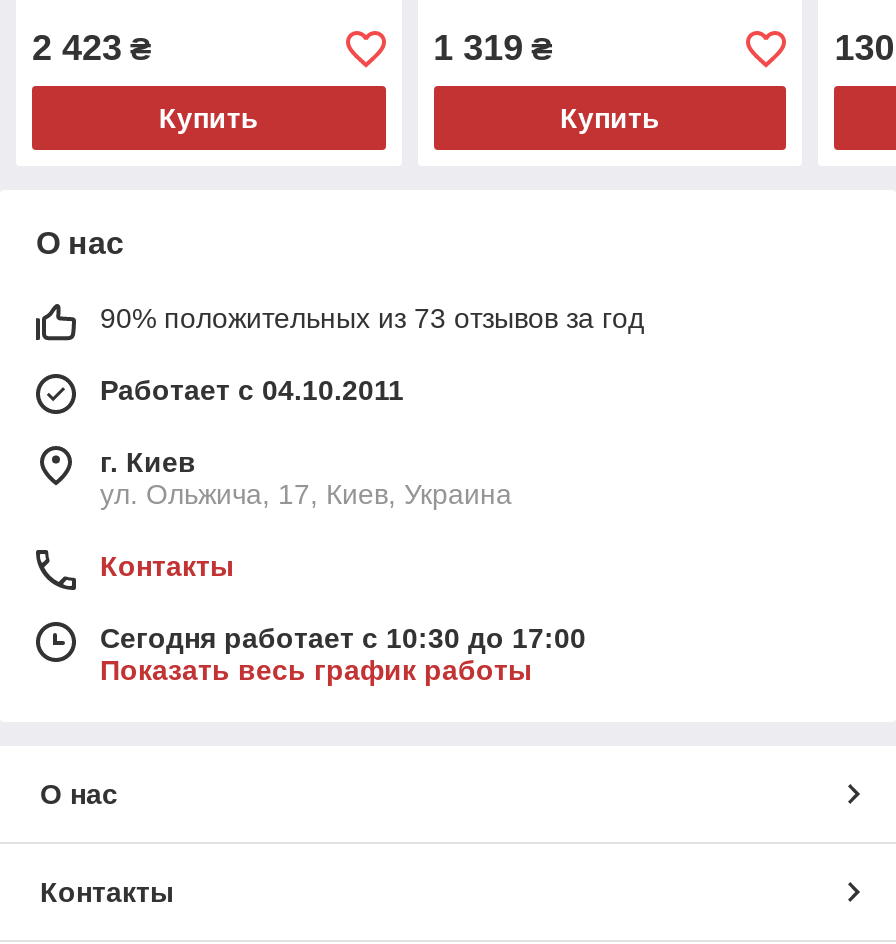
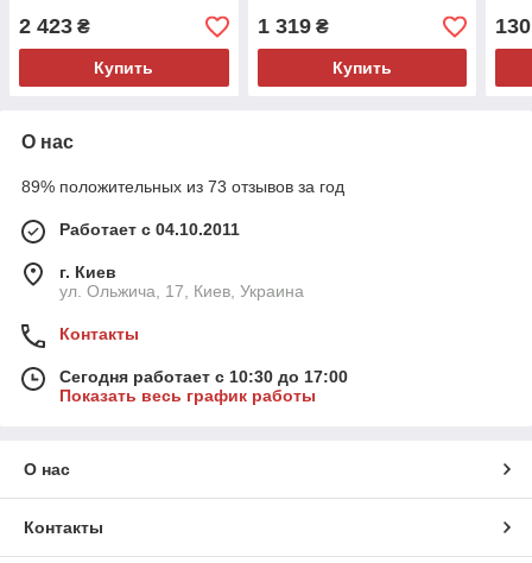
- 90% положительных из 73 отзывов за год
+ 89% положительных из 73 отзывов за год
